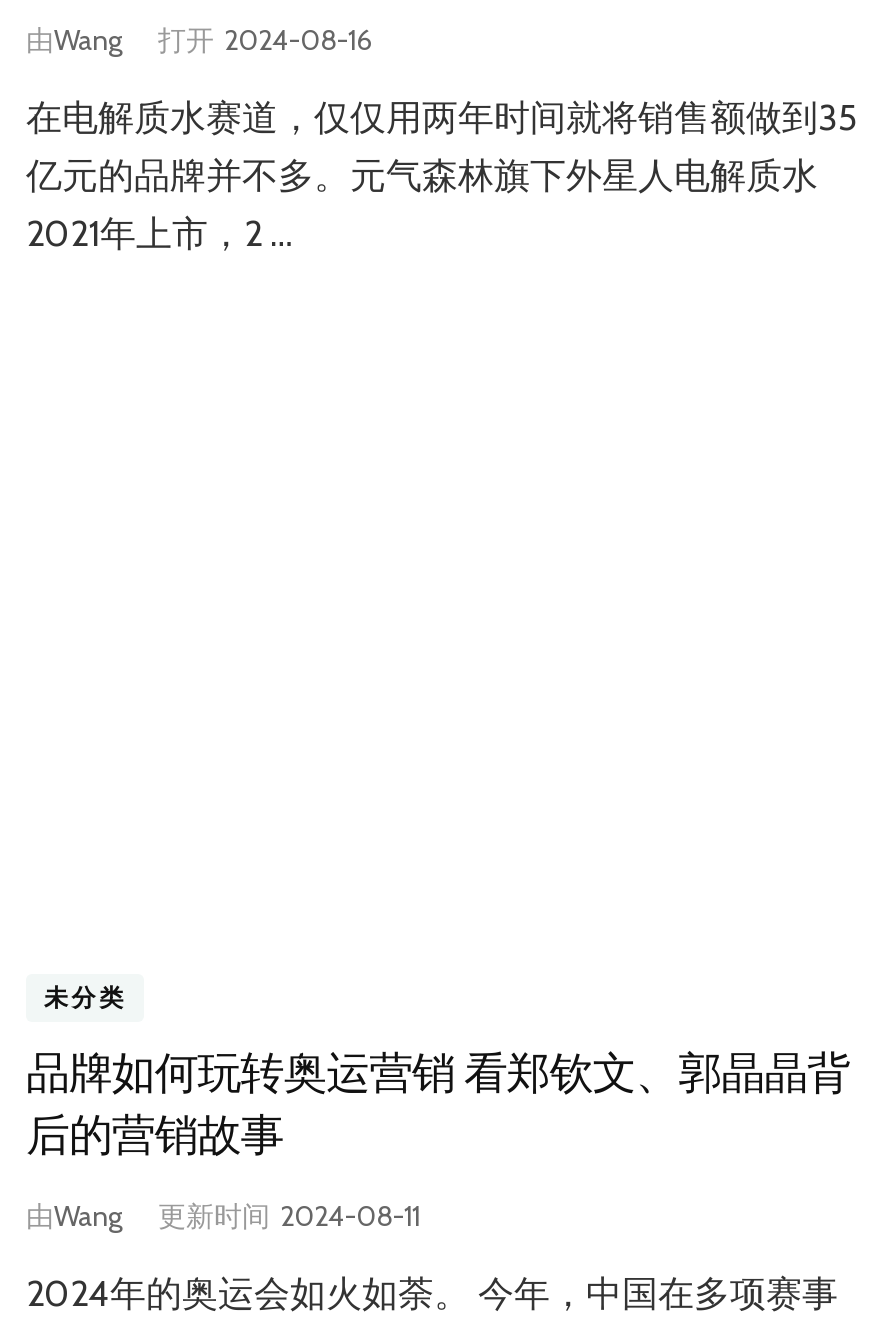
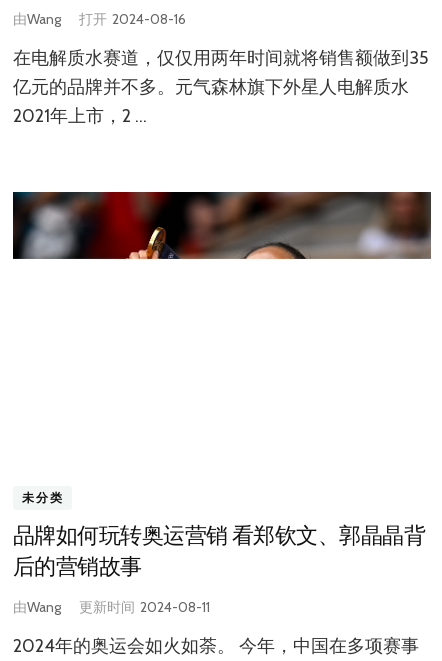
+ [image]
